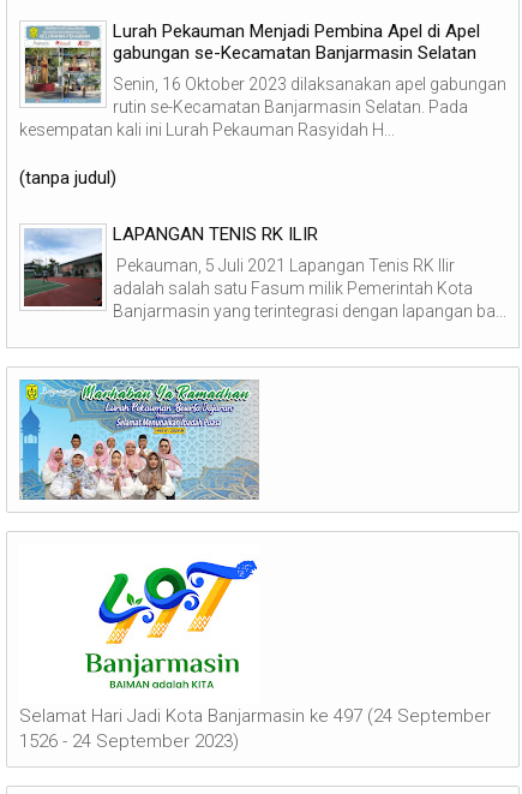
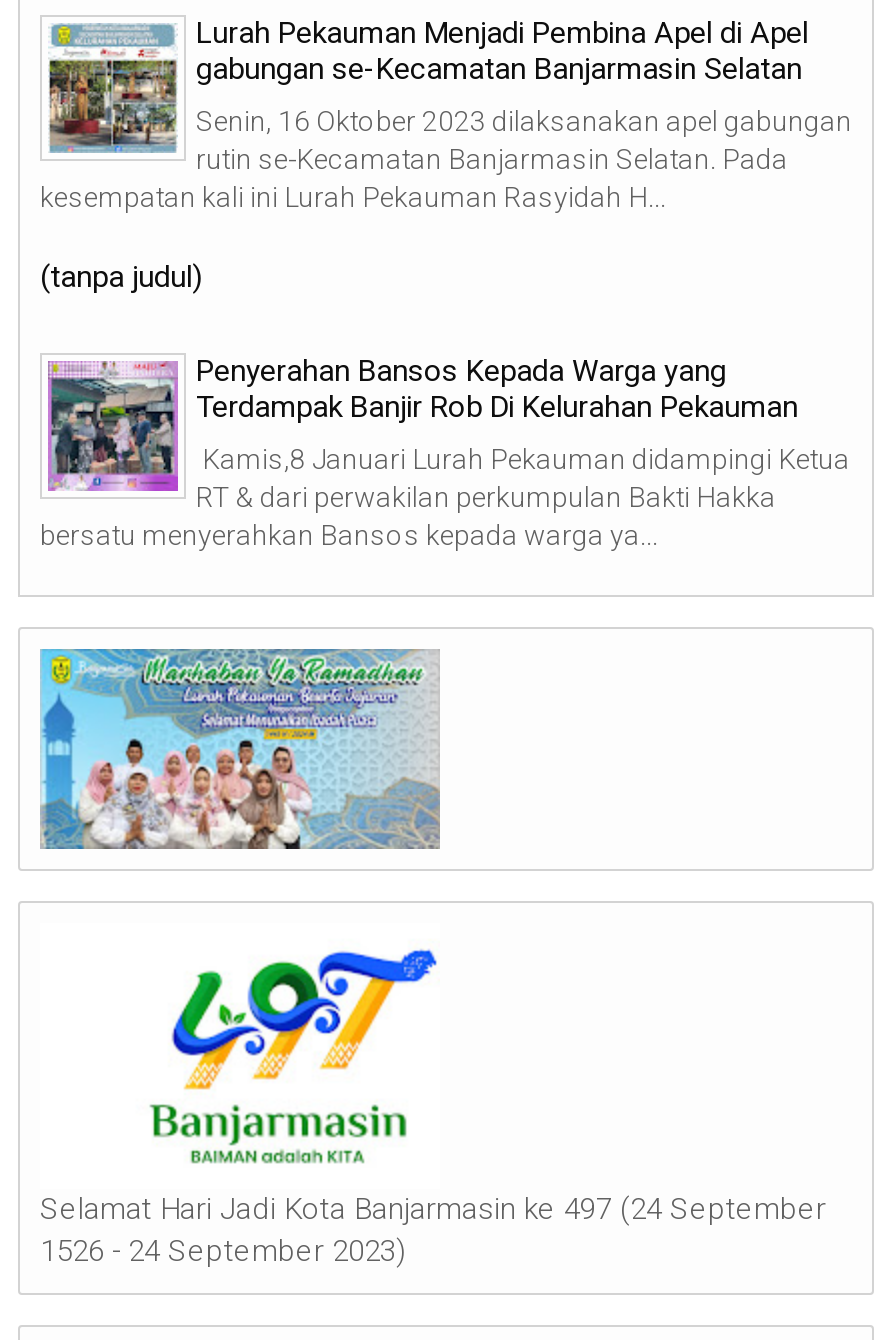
- [image]
- LAPANGAN TENIS RK ILIR
+ [image]
+ Penyerahan Bansos Kepada Warga yang
+ Terdampak Banjir Rob Di Kelurahan Pekauman

- Pekauman, 5 Juli 2021 Lapangan Tenis RK Ilir
- adalah salah satu Fasum milik Pemerintah Kota
- Banjarmasin yang terintegrasi dengan lapangan ba...
+ Kamis,8 Januari Lurah Pekauman didampingi Ketua
+ RT & dari perwakilan perkumpulan Bakti Hakka
+ bersatu menyerahkan Bansos kepada warga ya...
